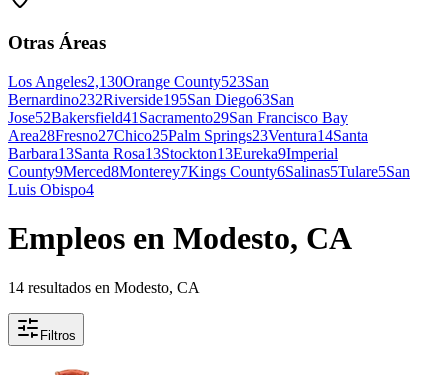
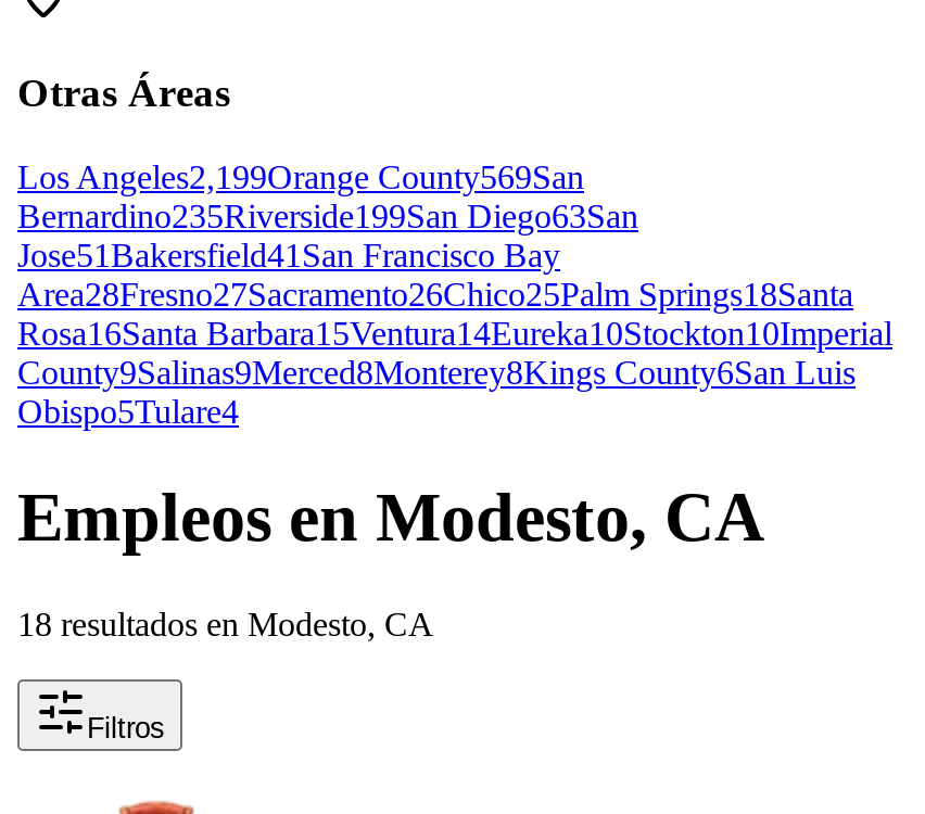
- Los Angeles2,130Orange County523San
- Bernardino232Riverside195San Diego63San
- Jose52Bakersfield41 Sacramento29San Francisco Bay
- Area28Fresno27Chico25Palm Springs23Ventura 14Santa
- Barbara 13Santa Rosa 13Stockton 13Eureka9Imperial
- County9Merced8Monterey7Kings County6Salinas5Tulare5San
- Luis Obispo4
+ Los Angeles2,199Orange County569San
+ Bernardino235Riverside199San Diego63San
+ Jose51 Bakersfield41 San Francisco Bay
+ Area28Fresno27Sacramento26Chico25Palm Springs18Santa
+ Rosa16Santa Barbara15Ventura14Eureka10Stockton10Imperial
+ County9Salinas9Merced8Monterey8Kings County6San Luis
+ Obispo5Tulare4

- 14 resultados en Modesto, CA
+ 18 resultados en Modesto, CA
